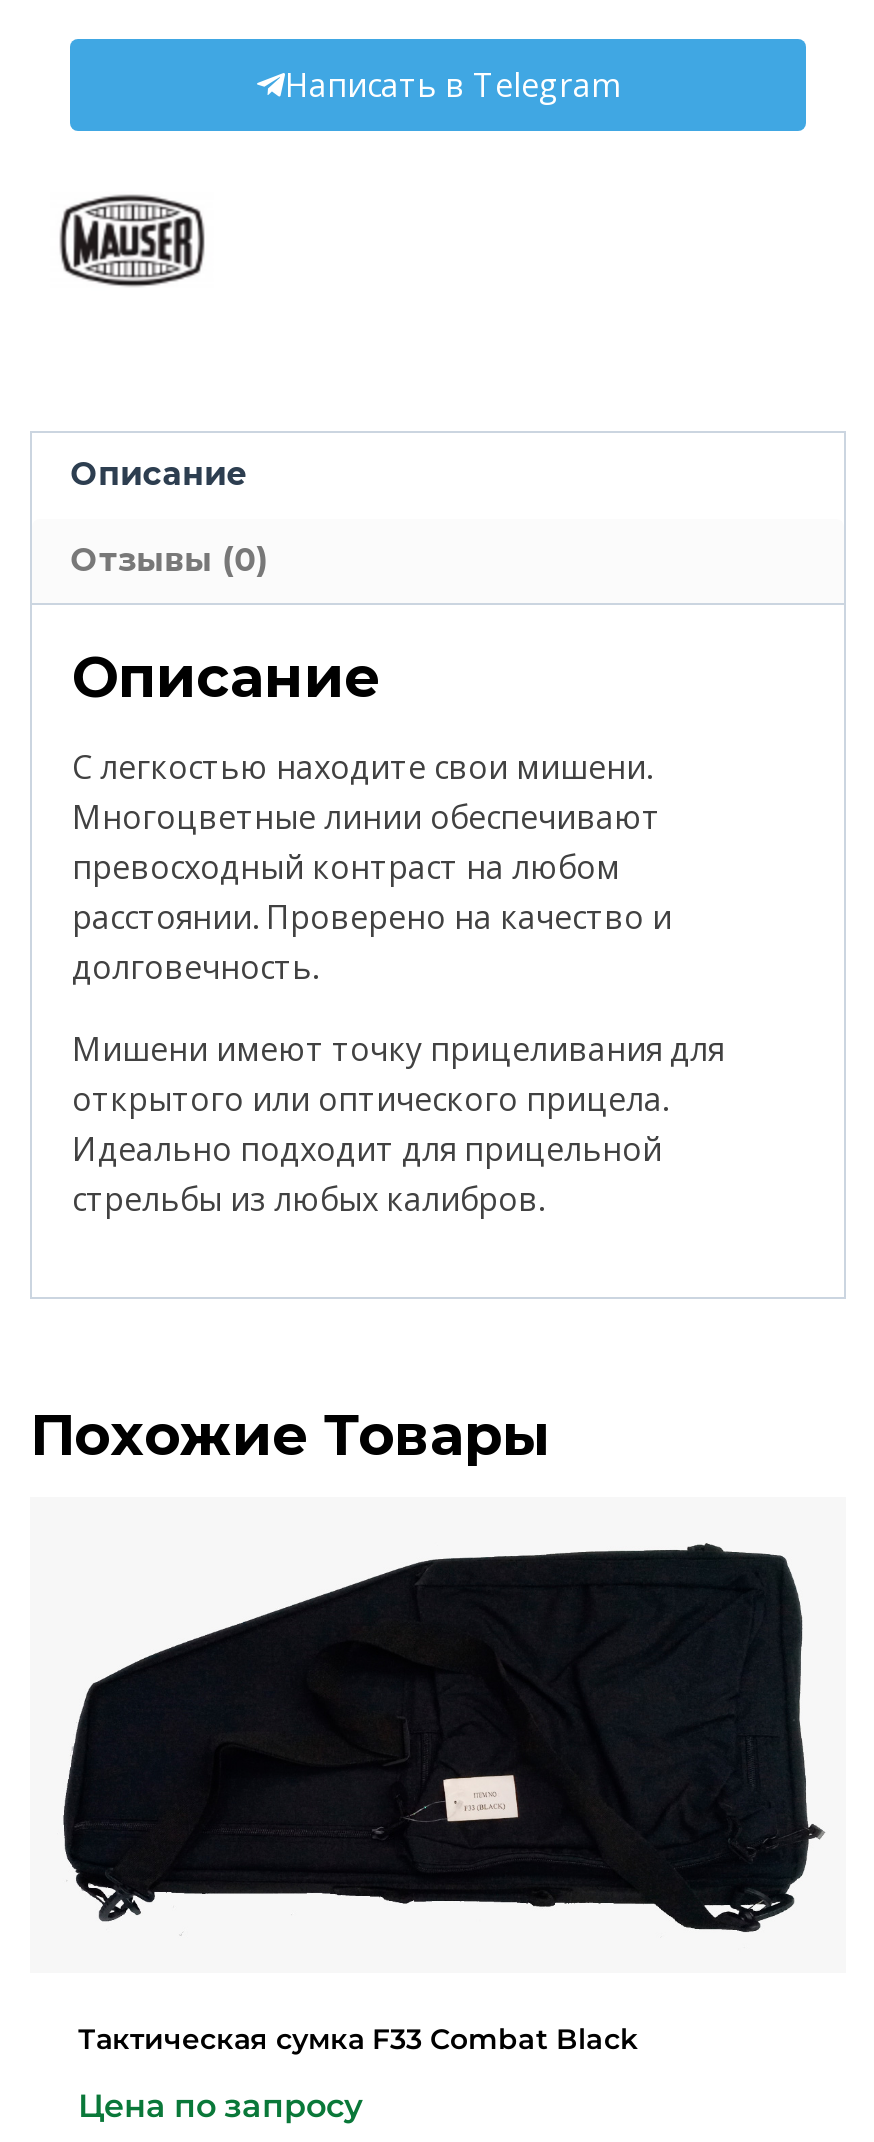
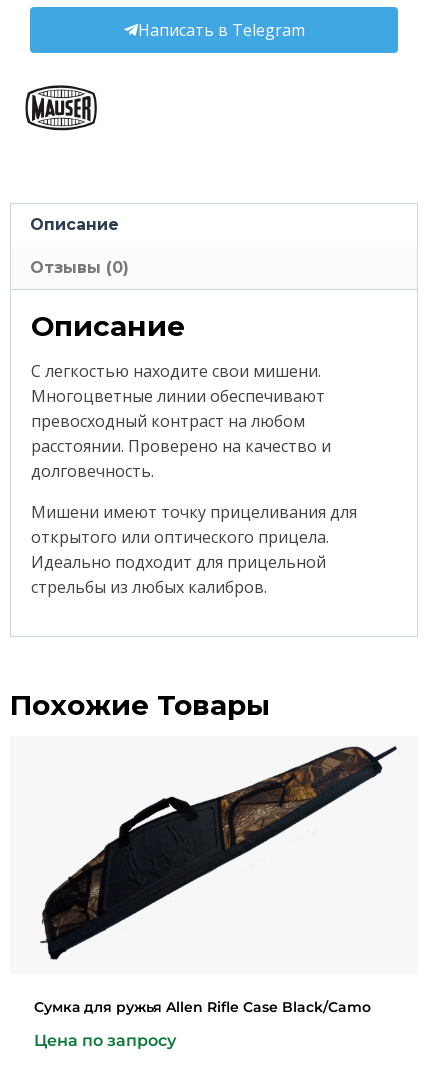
- [image]
- Тактическая сумка F33 Combat Black
+ [image]
+ Сумка для ружья Allen Rifle Case Black/Camo
